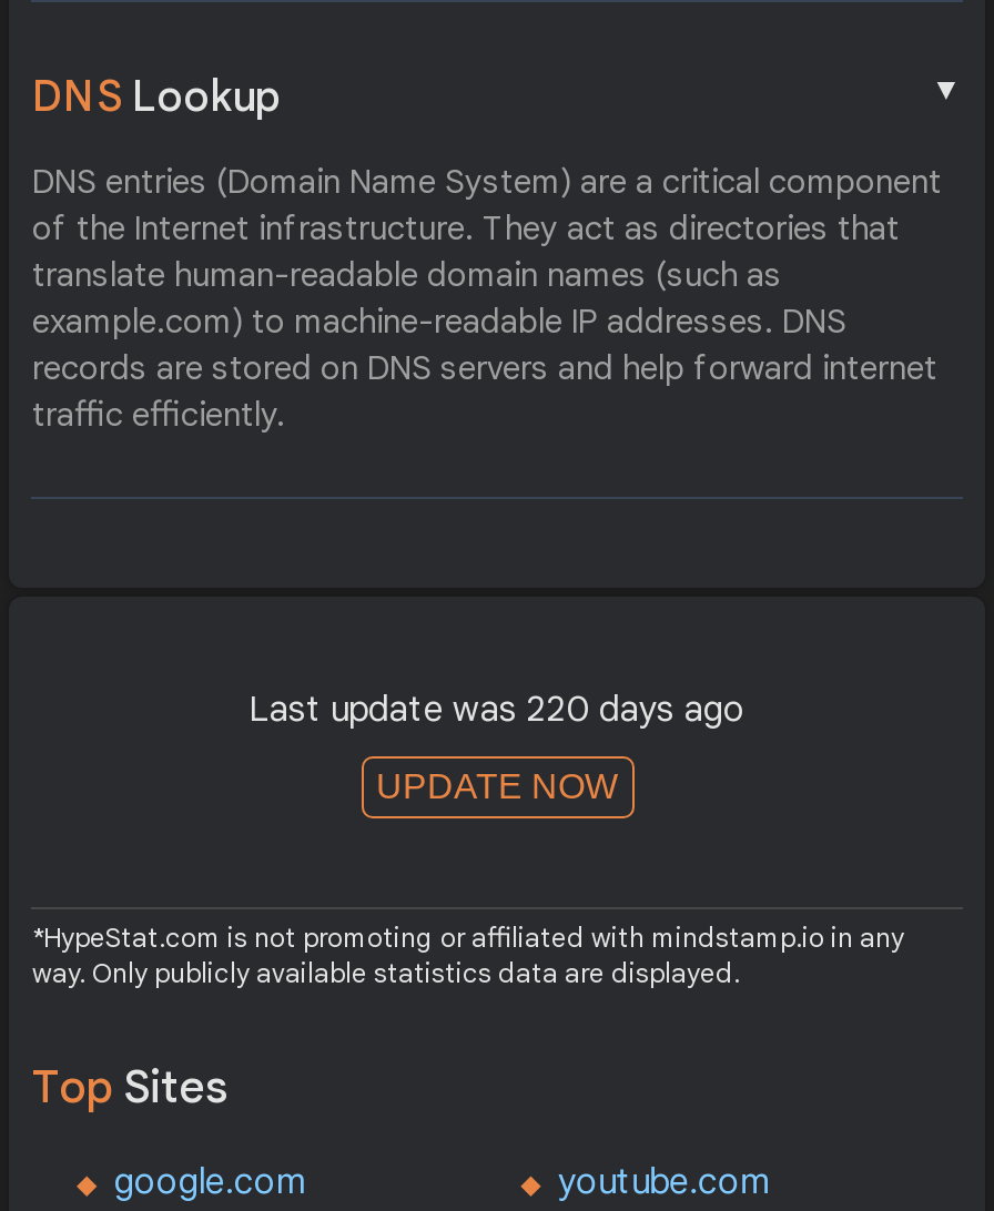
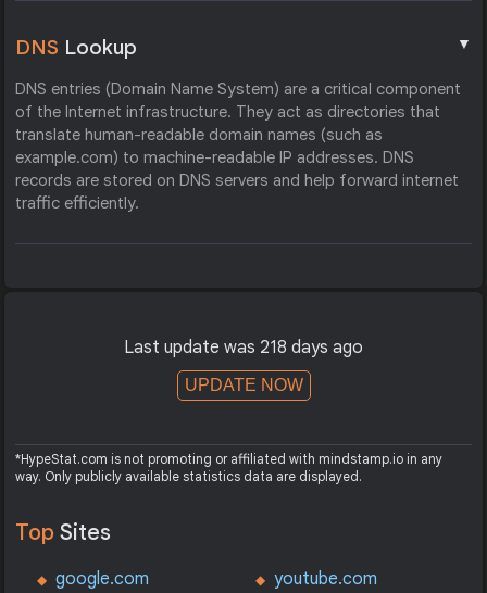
- Last update was 220 days ago
+ Last update was 218 days ago
